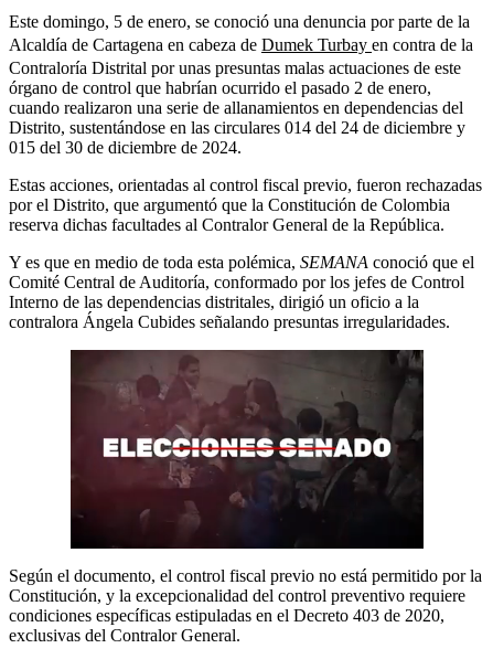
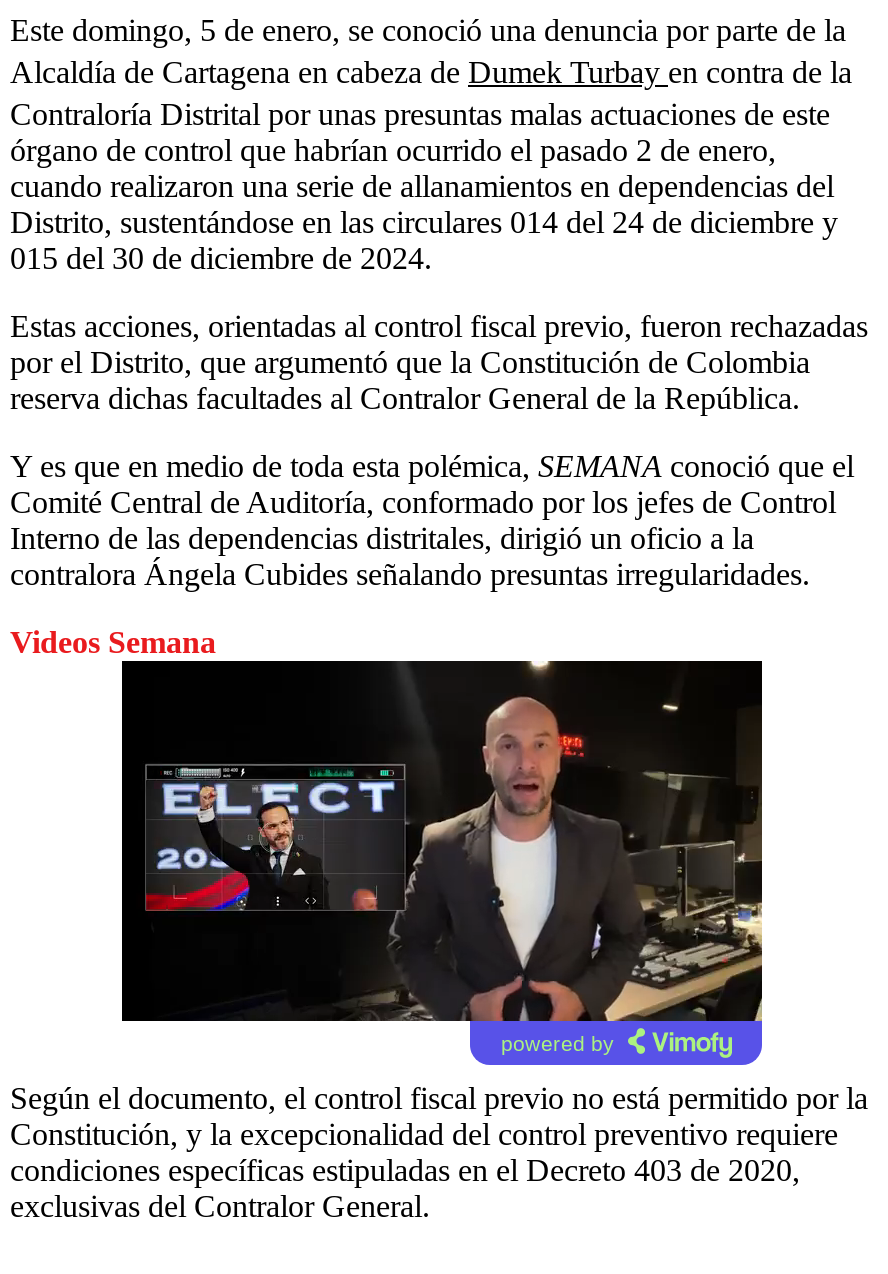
+ Videos Semana

+ powered by

- [image]
+ [image]
